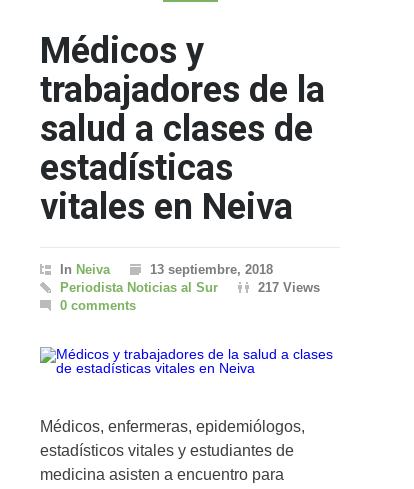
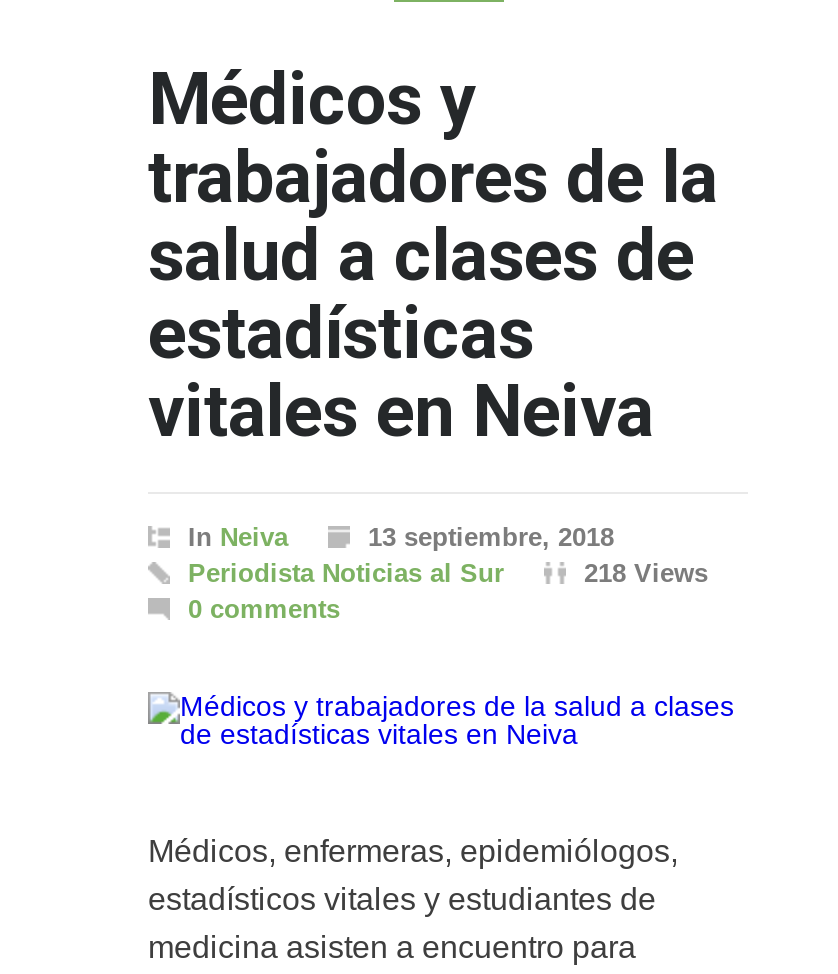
- 217 Views
+ 218 Views
